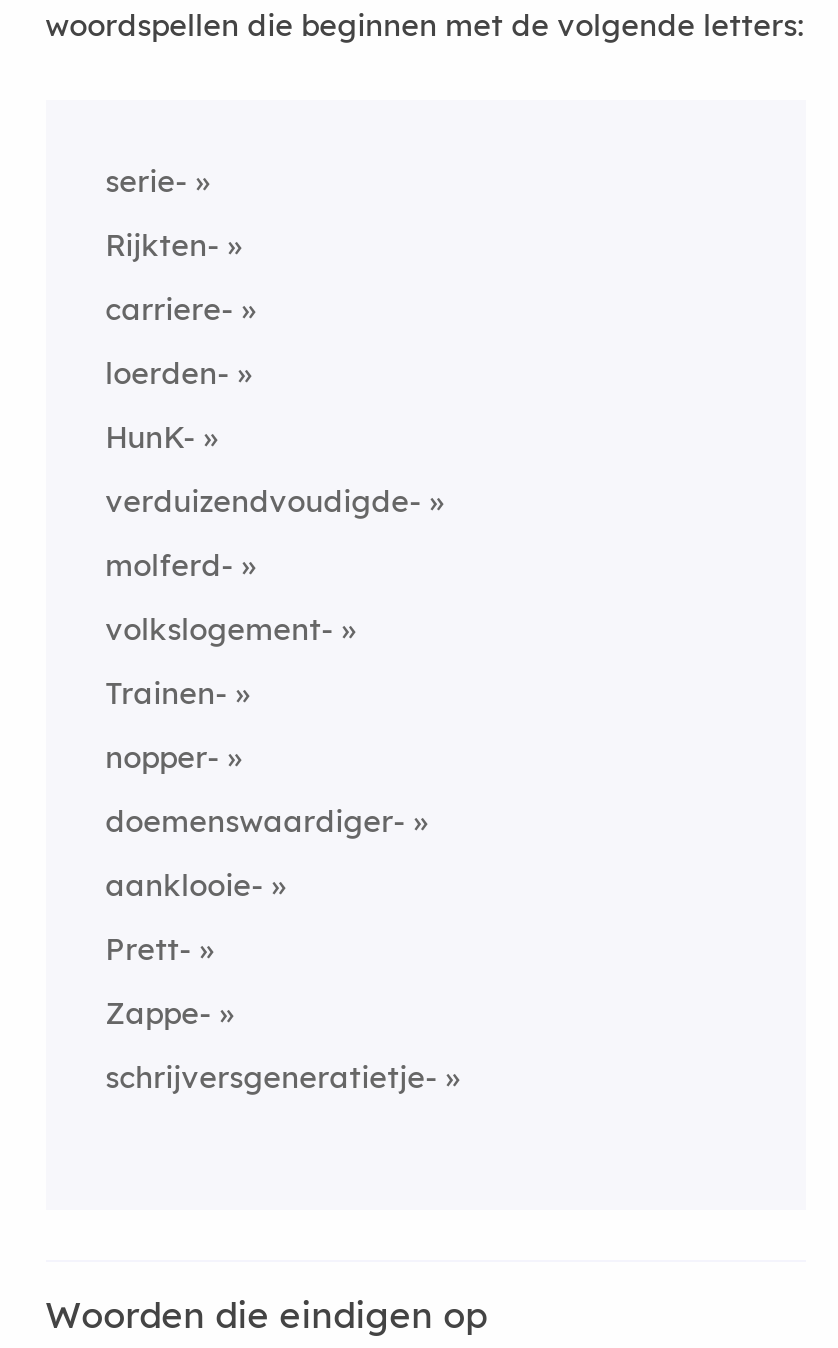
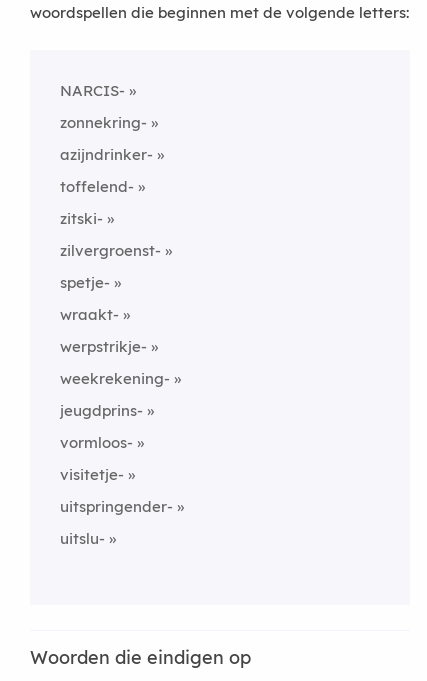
- serie-
+ NARCIS-

- Rijkten-
+ zonnekring-

- carriere-
+ azijndrinker-

- loerden-
+ toffelend-

- HunK-
+ zitski-

- verduizendvoudigde-
+ zilvergroenst-

- molferd-
+ spetje-

- volkslogement-
+ wraakt-

- Trainen-
+ werpstrikje-

- nopper-
+ weekrekening-

- doemenswaardiger-
+ jeugdprins-

- aanklooie-
+ vormloos-

- Prett-
+ visitetje-

- Zappe-
+ uitspringender-

- schrijversgeneratietje-
+ uitslu-
